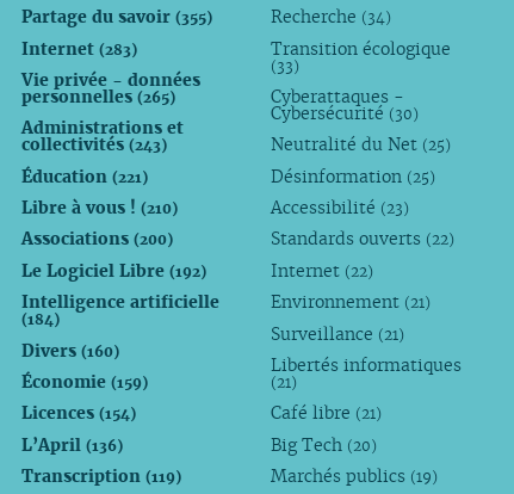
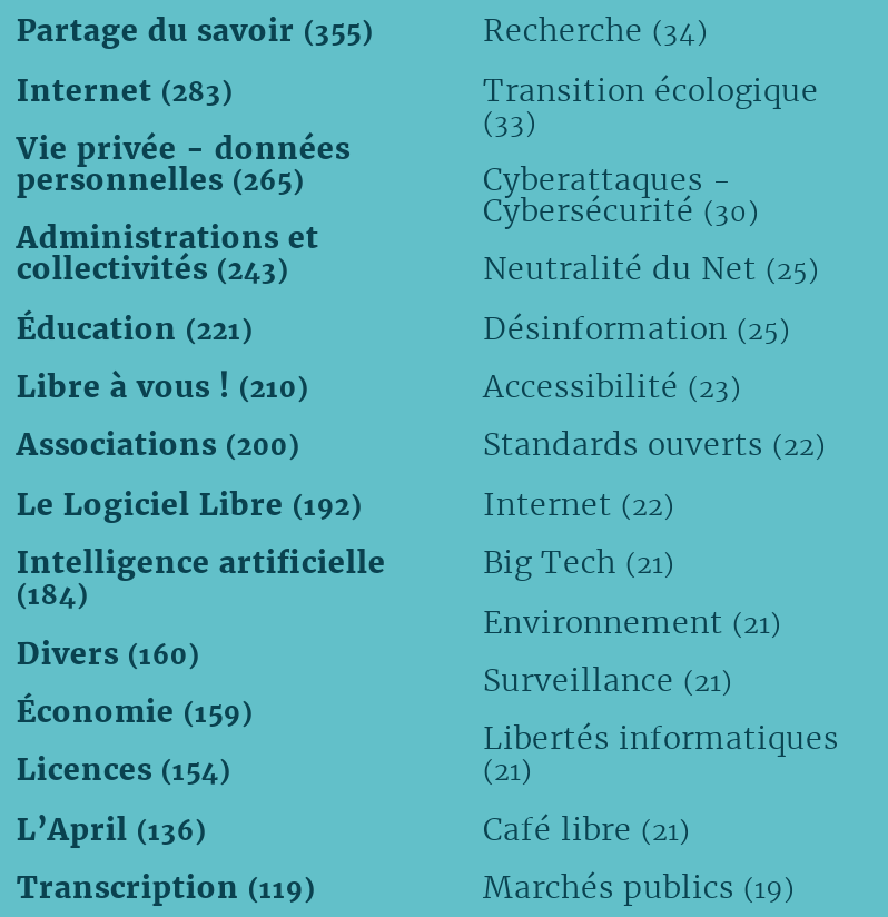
moved down: Environnement (21) | Surveillance (21) | Libertés informatiques | (21) | Café libre (21)

+ Big Tech (21)

- Big Tech (20)
